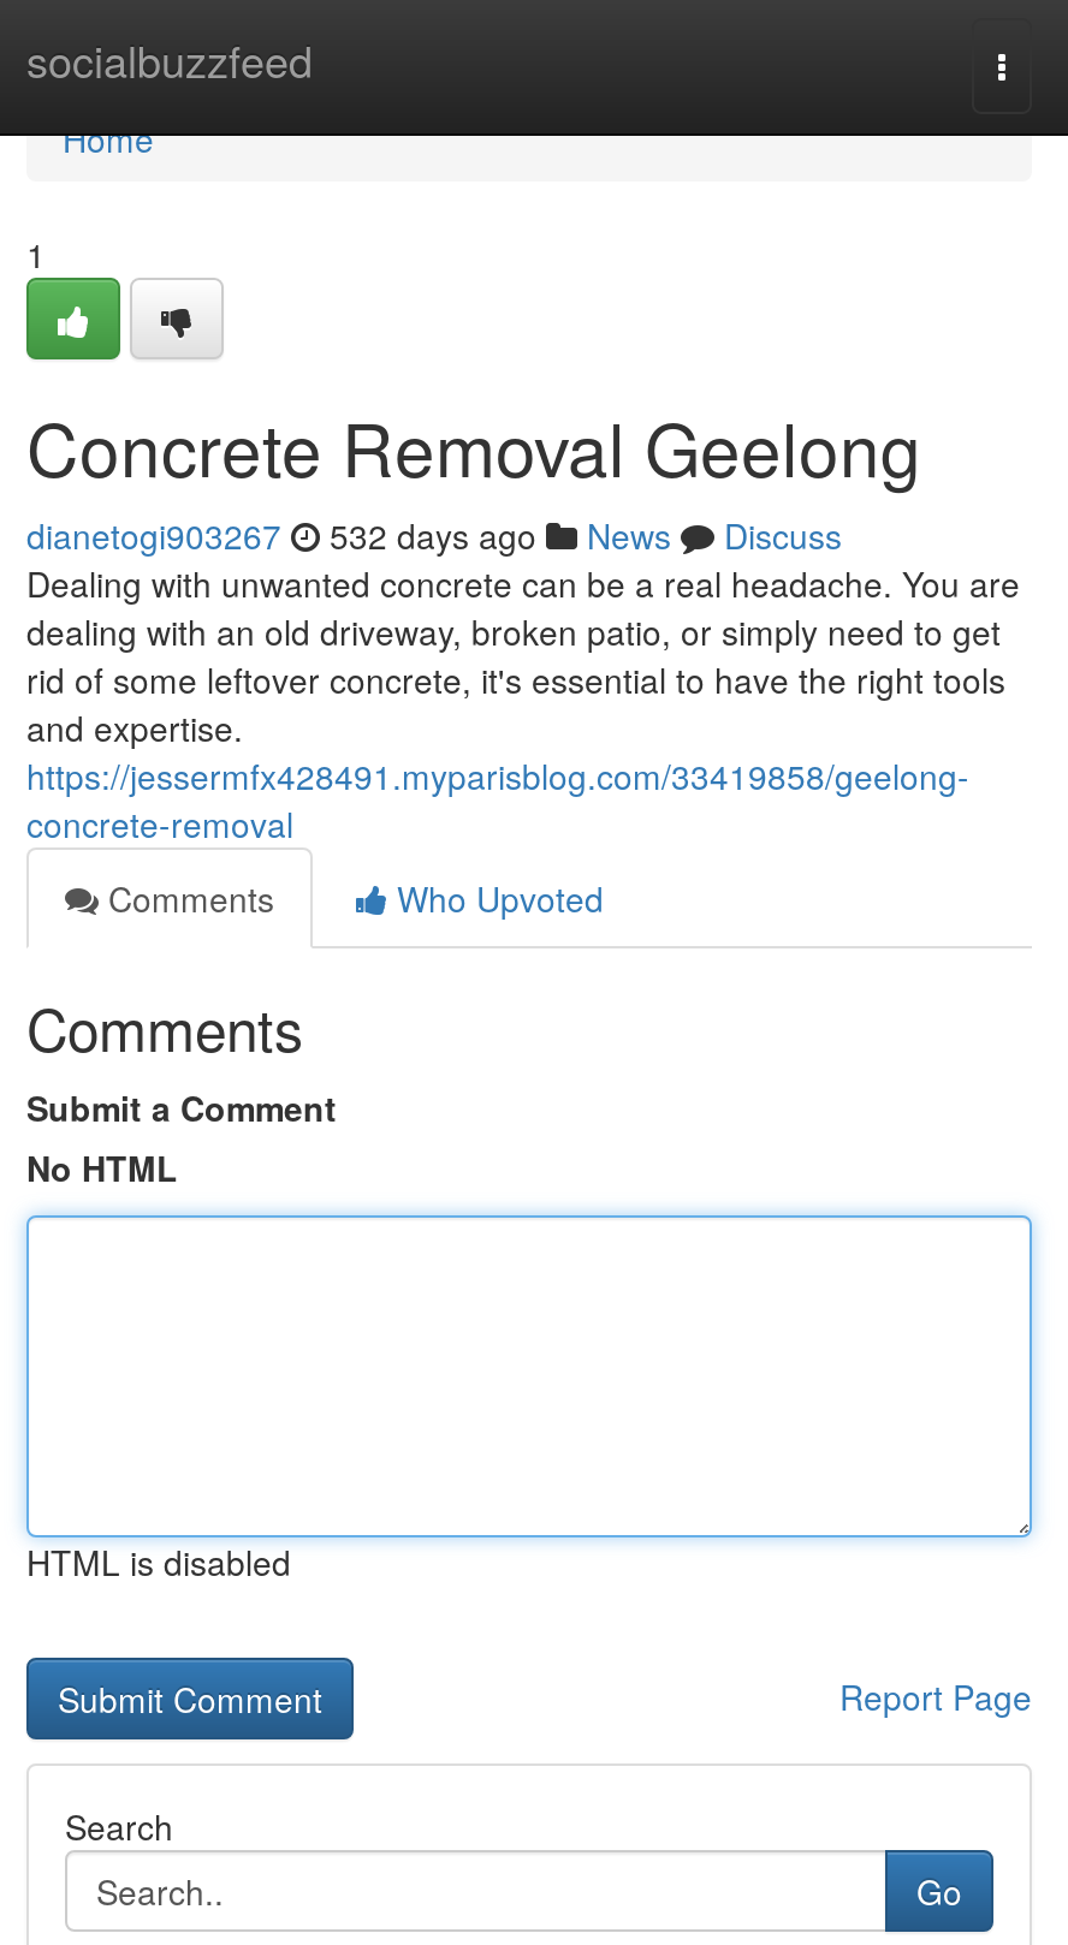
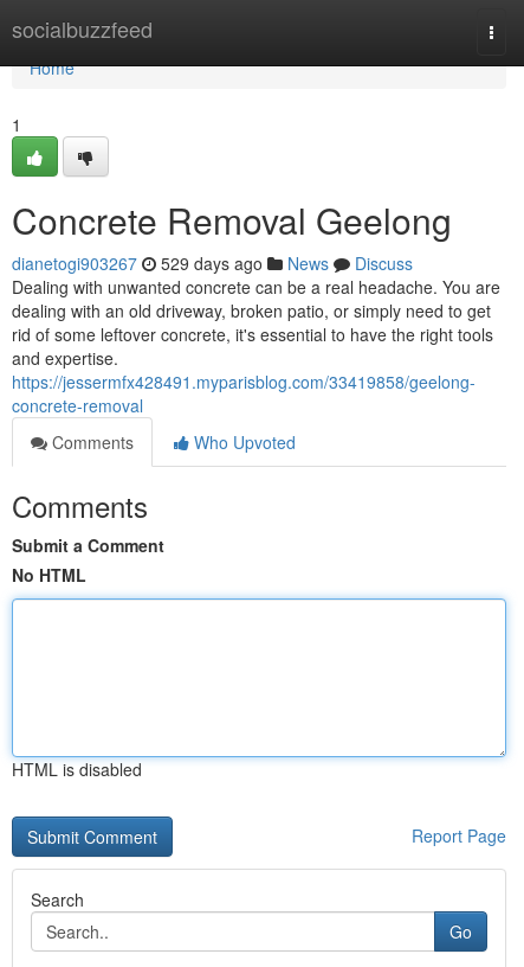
- dianetogi903267 532 days ago News Discuss
+ dianetogi903267 529 days ago News Discuss
